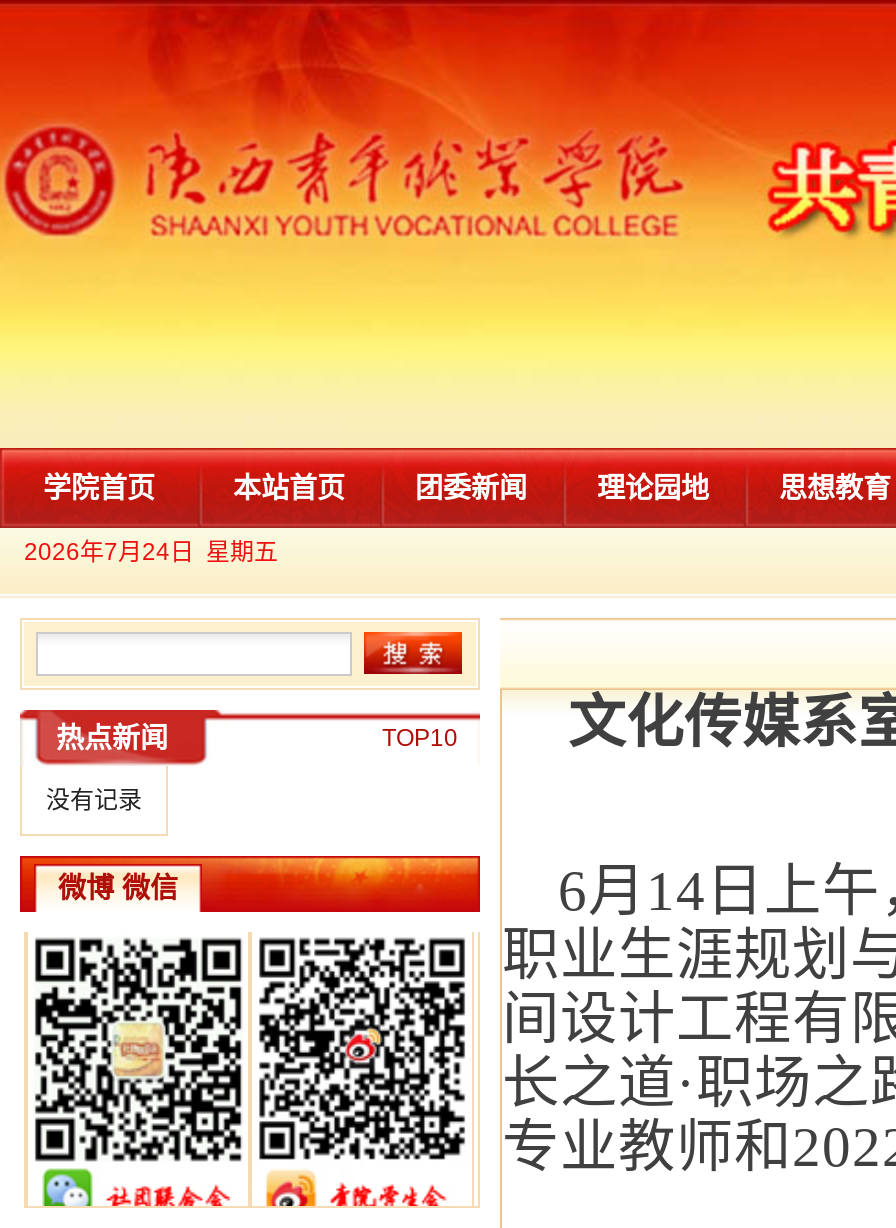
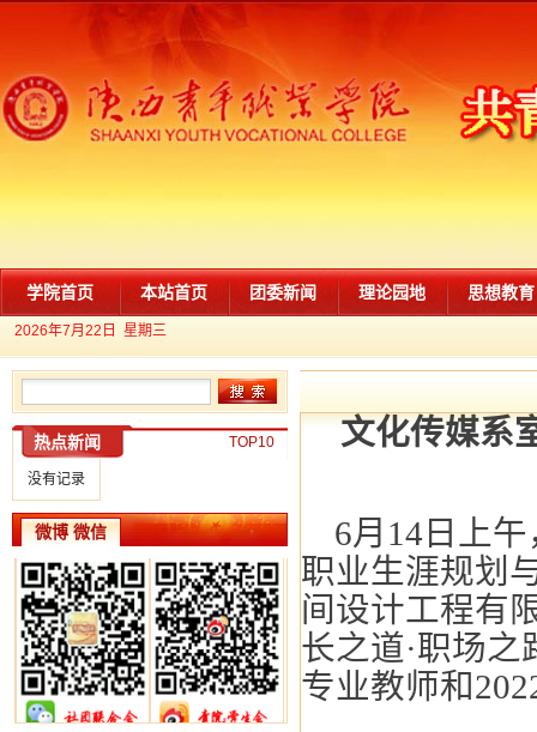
- 2026年7月24日 星期五
+ 2026年7月22日 星期三
